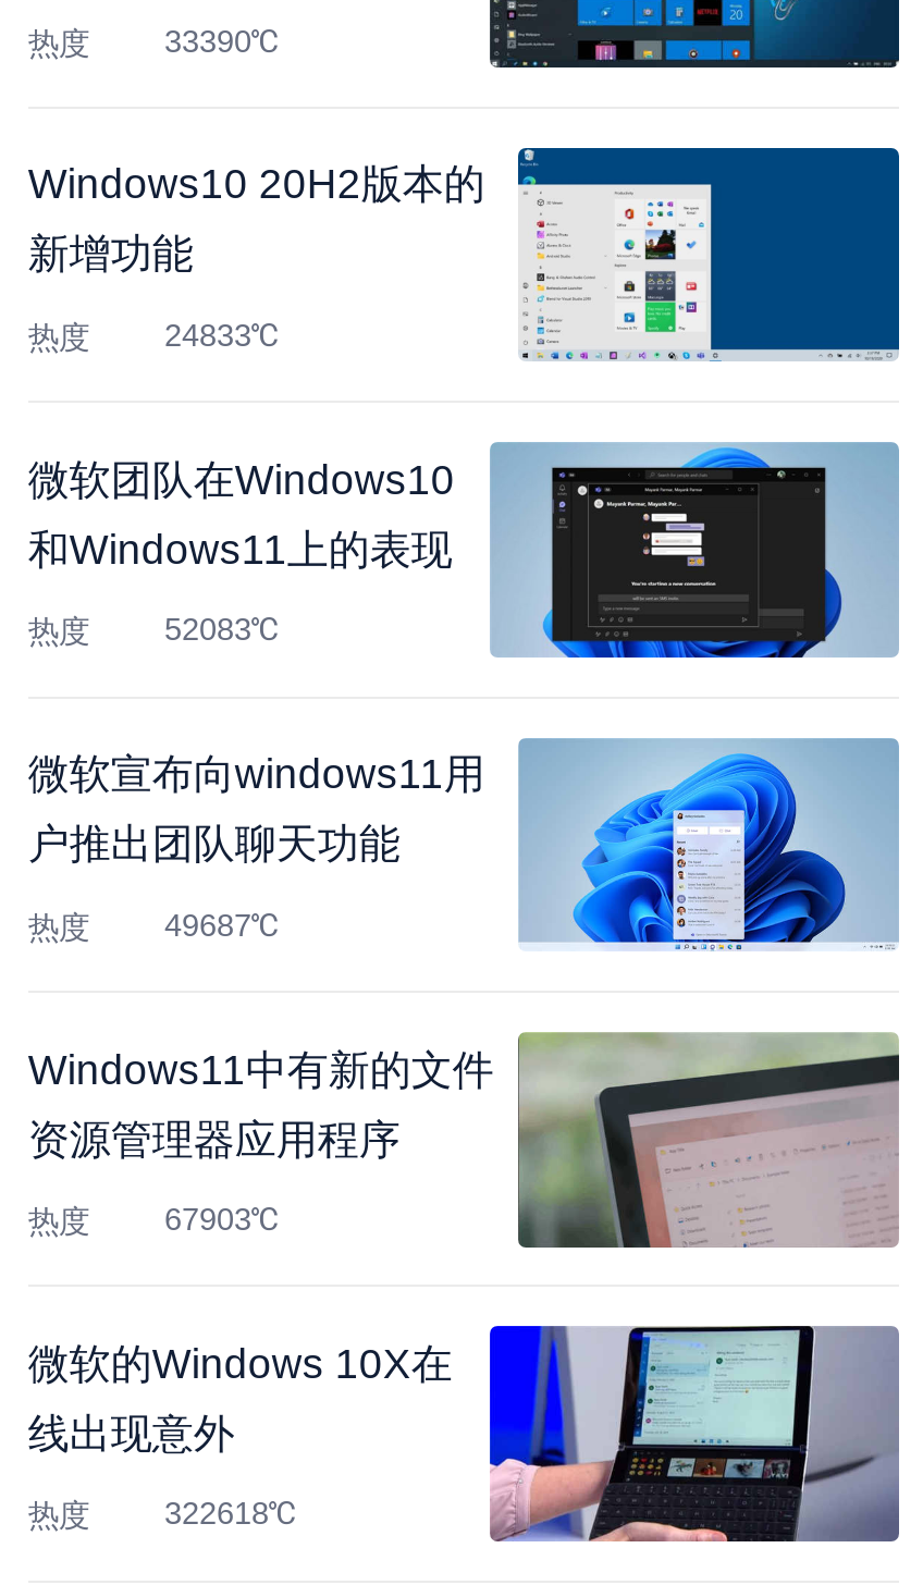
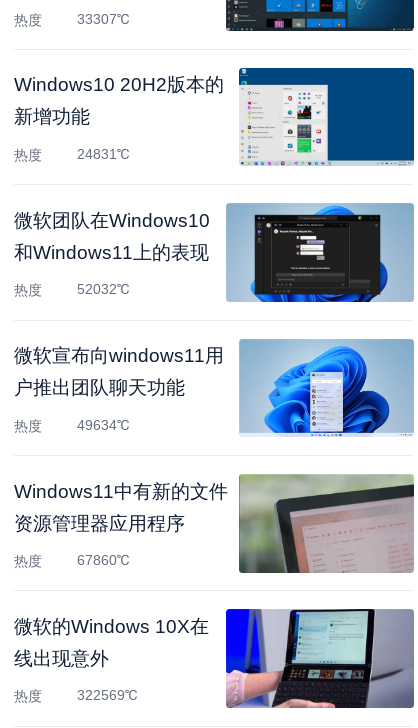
- 33390℃
+ 33307℃

- 24833℃
+ 24831℃

- 52083℃
+ 52032℃

- 49687℃
+ 49634℃

- 67903℃
+ 67860℃

- 322618℃
+ 322569℃
